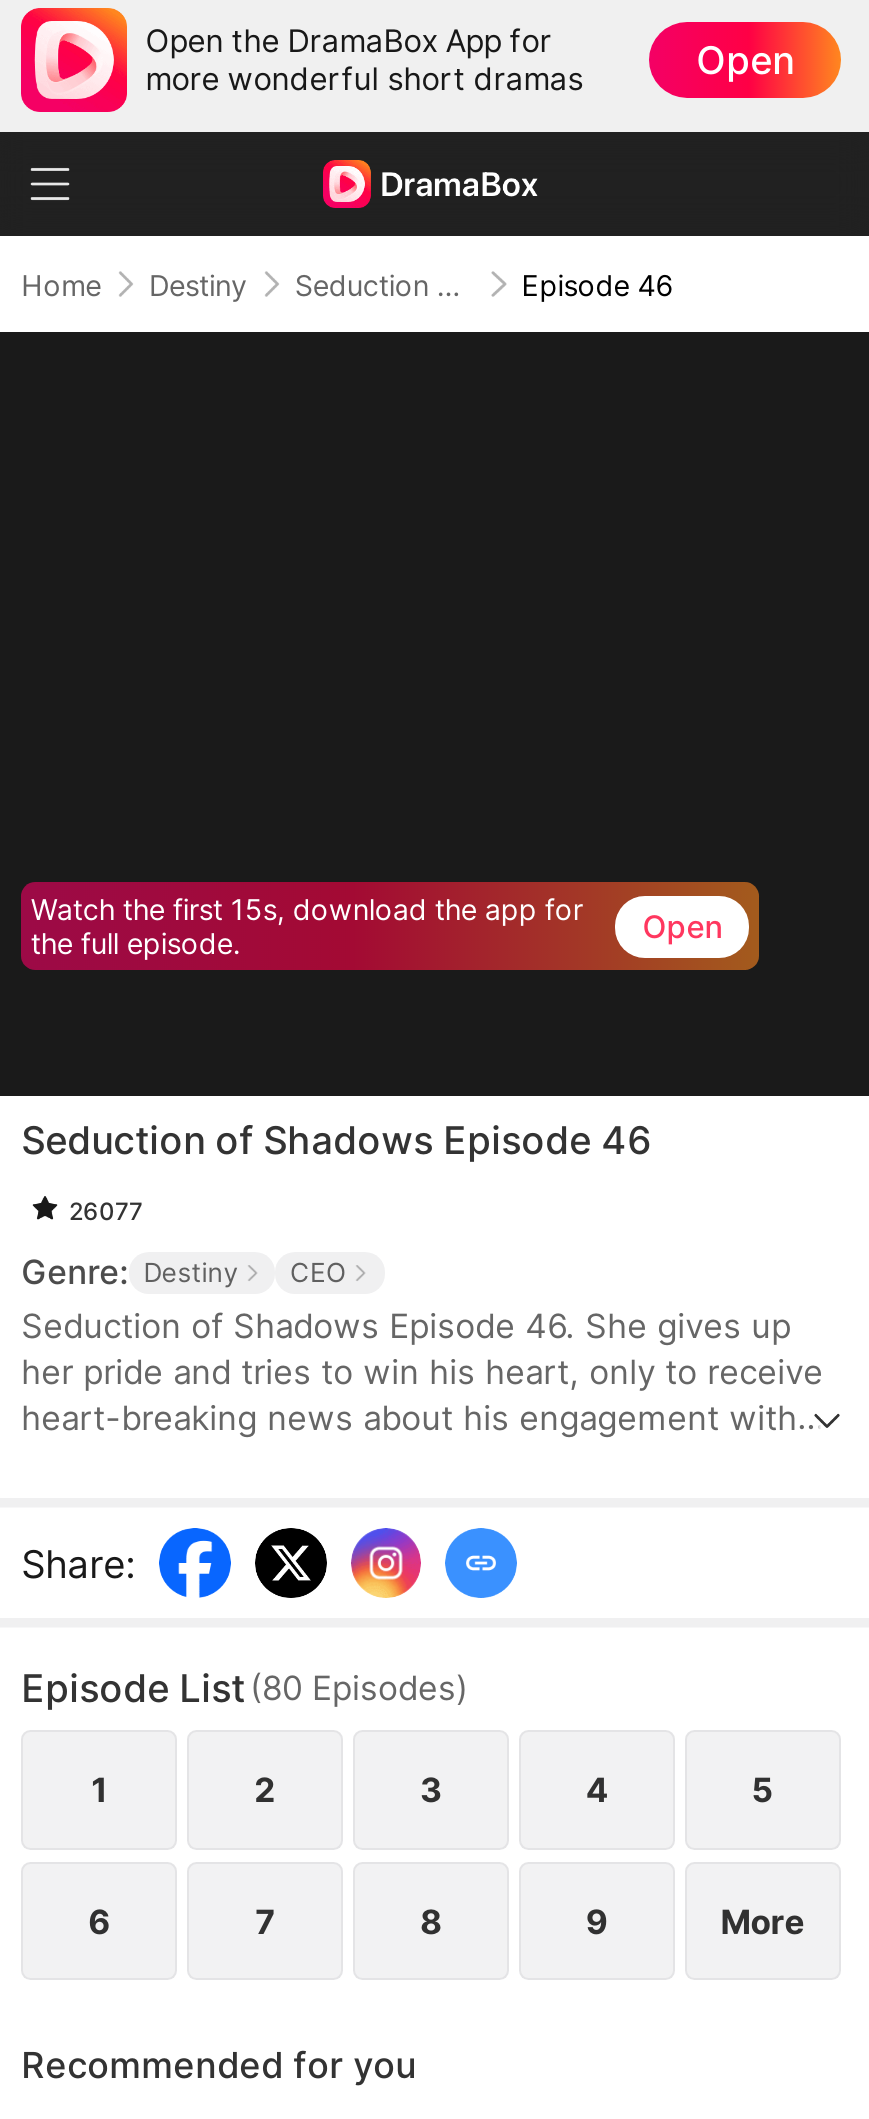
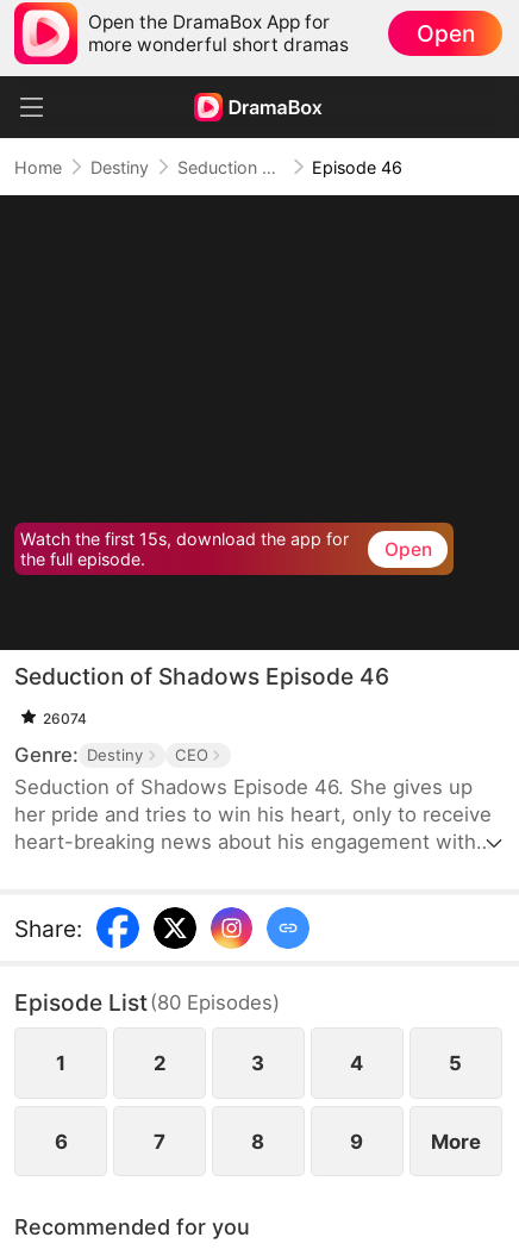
- 26077
+ 26074
